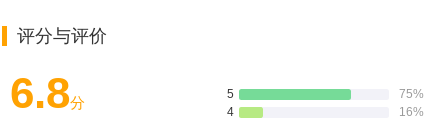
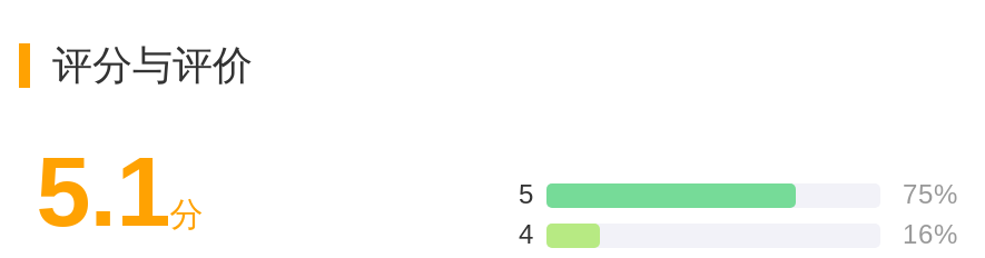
- 6.8分
+ 5.1分
